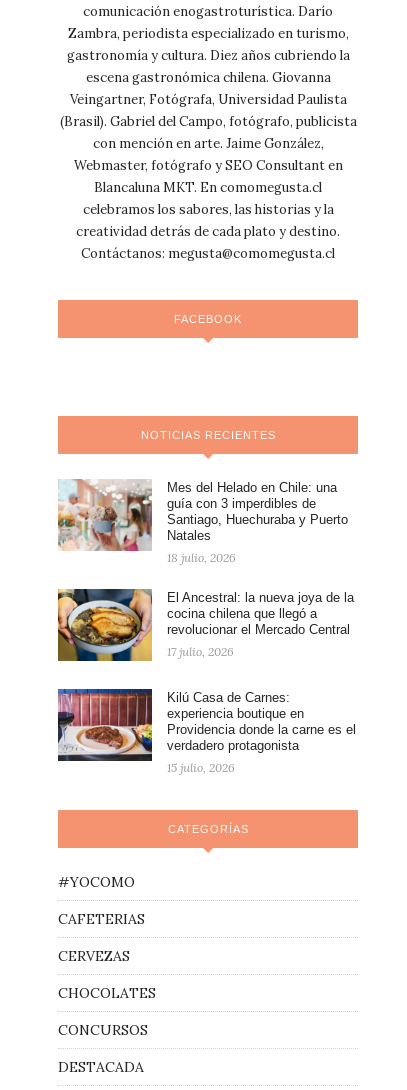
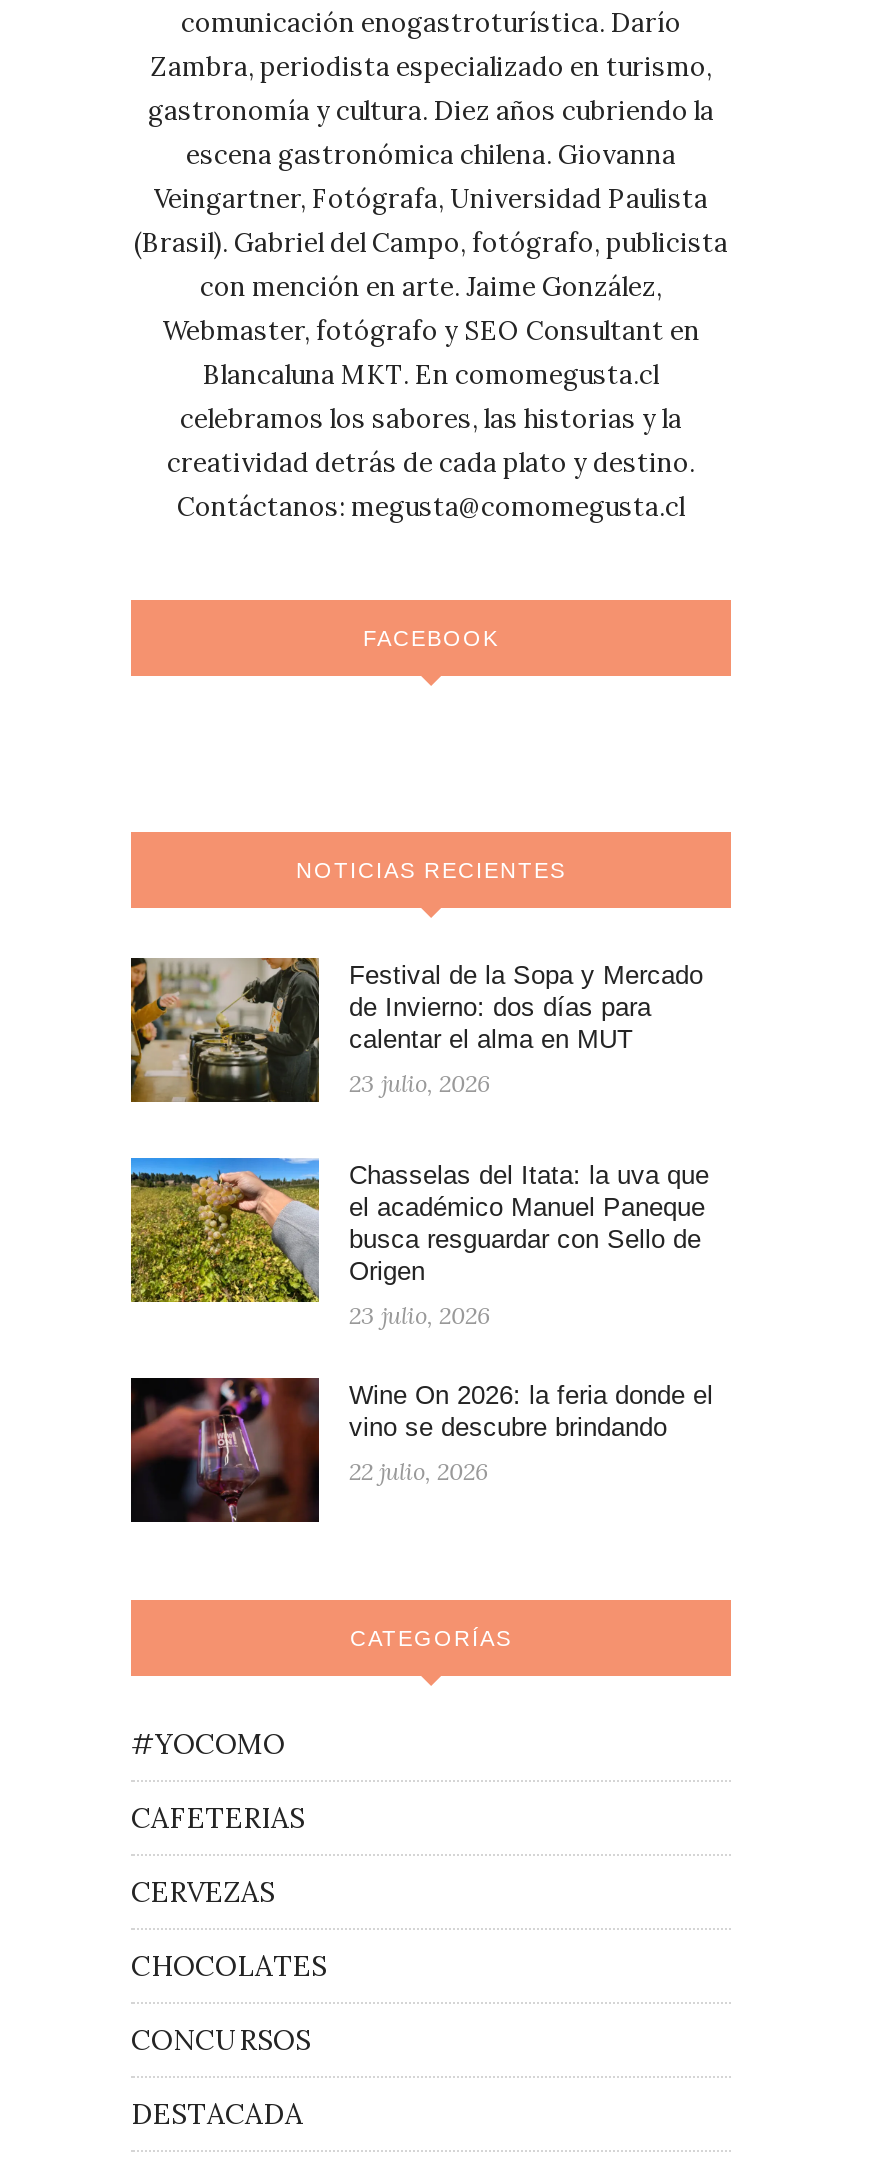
- [image]
- Mes del Helado en Chile: una
- guía con 3 imperdibles de
- Santiago, Huechuraba y Puerto
- Natales
+ [image]
+ Festival de la Sopa y Mercado
+ de Invierno: dos días para
+ calentar el alma en MUT

- 18 julio, 2026
+ 23 julio, 2026

- [image]
- El Ancestral: la nueva joya de la
- cocina chilena que llegó a
- revolucionar el Mercado Central
+ [image]
+ Chasselas del Itata: la uva que
+ el académico Manuel Paneque
+ busca resguardar con Sello de
+ Origen

- 17 julio, 2026
+ 23 julio, 2026

- [image]
- Kilú Casa de Carnes:
- experiencia boutique en
- Providencia donde la carne es el
- verdadero protagonista
+ [image]
+ Wine On 2026: la feria donde el
+ vino se descubre brindando

- 15 julio, 2026
+ 22 julio, 2026
